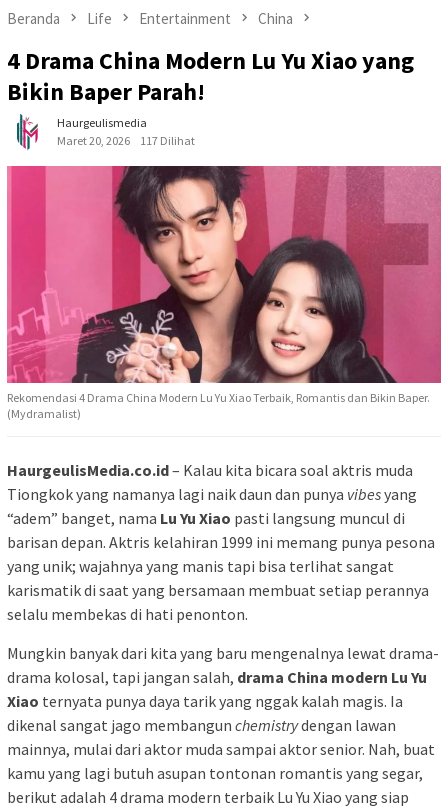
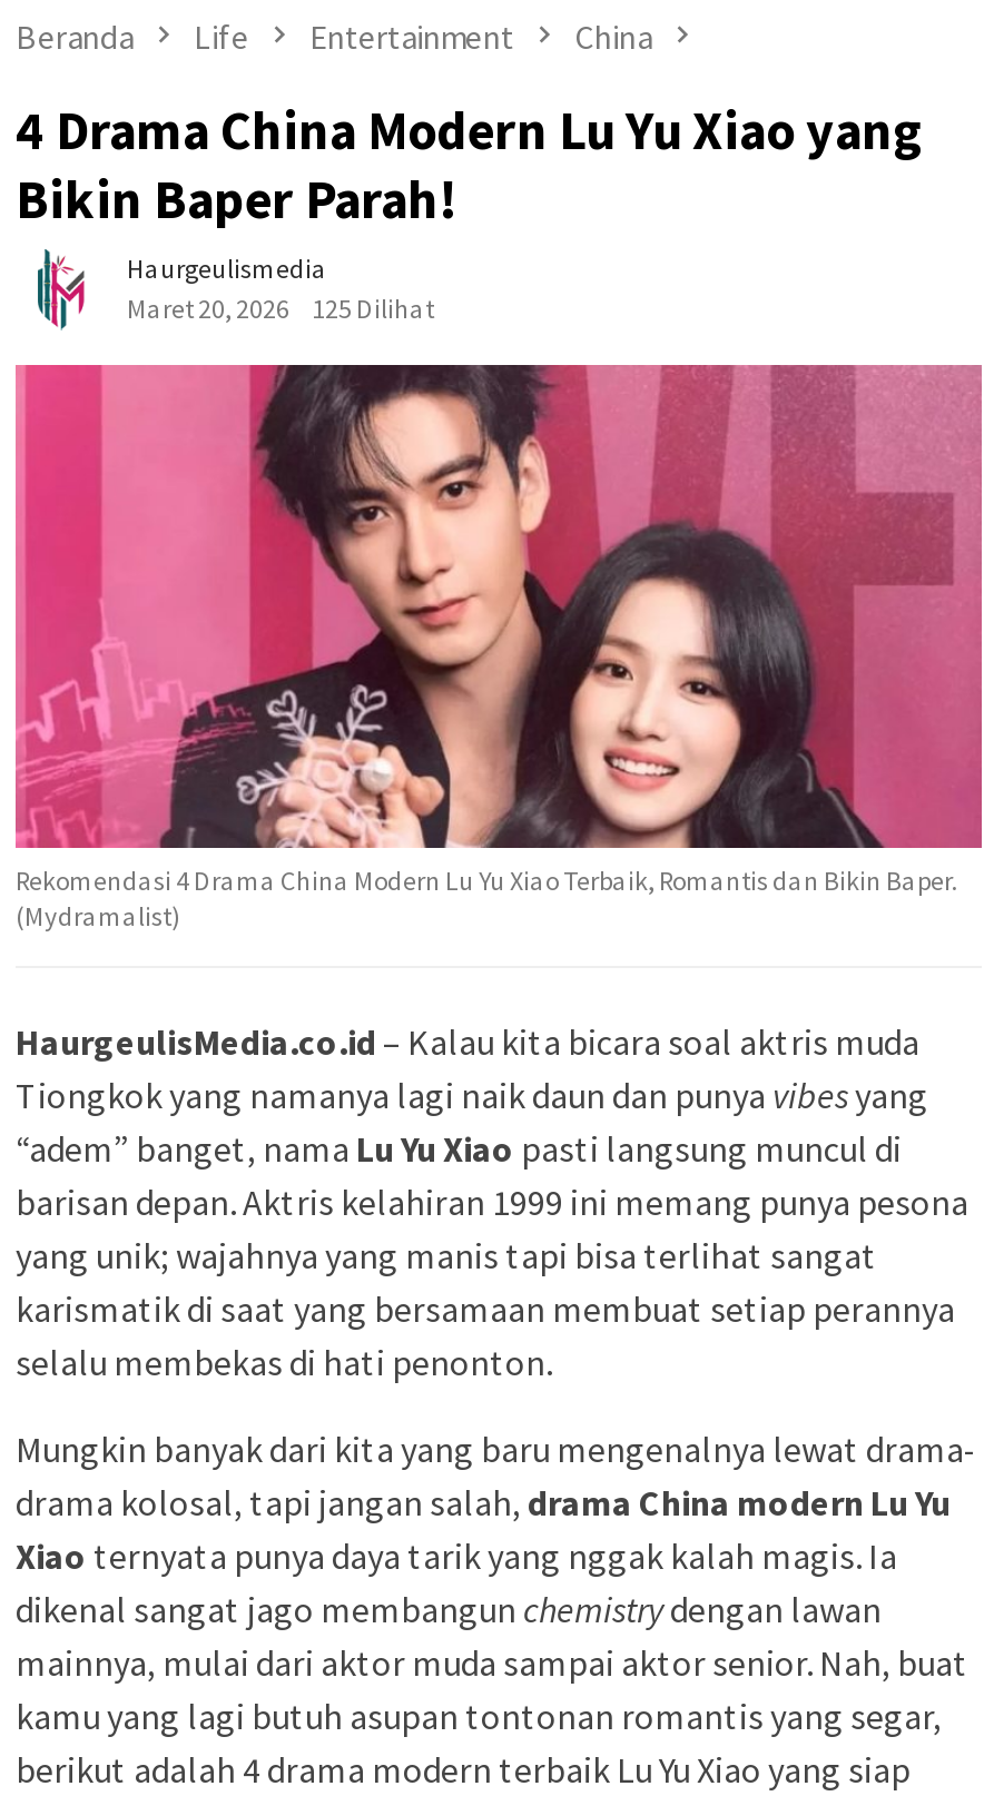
- Maret 20, 2026 117 Dilihat
+ Maret 20, 2026 125 Dilihat
